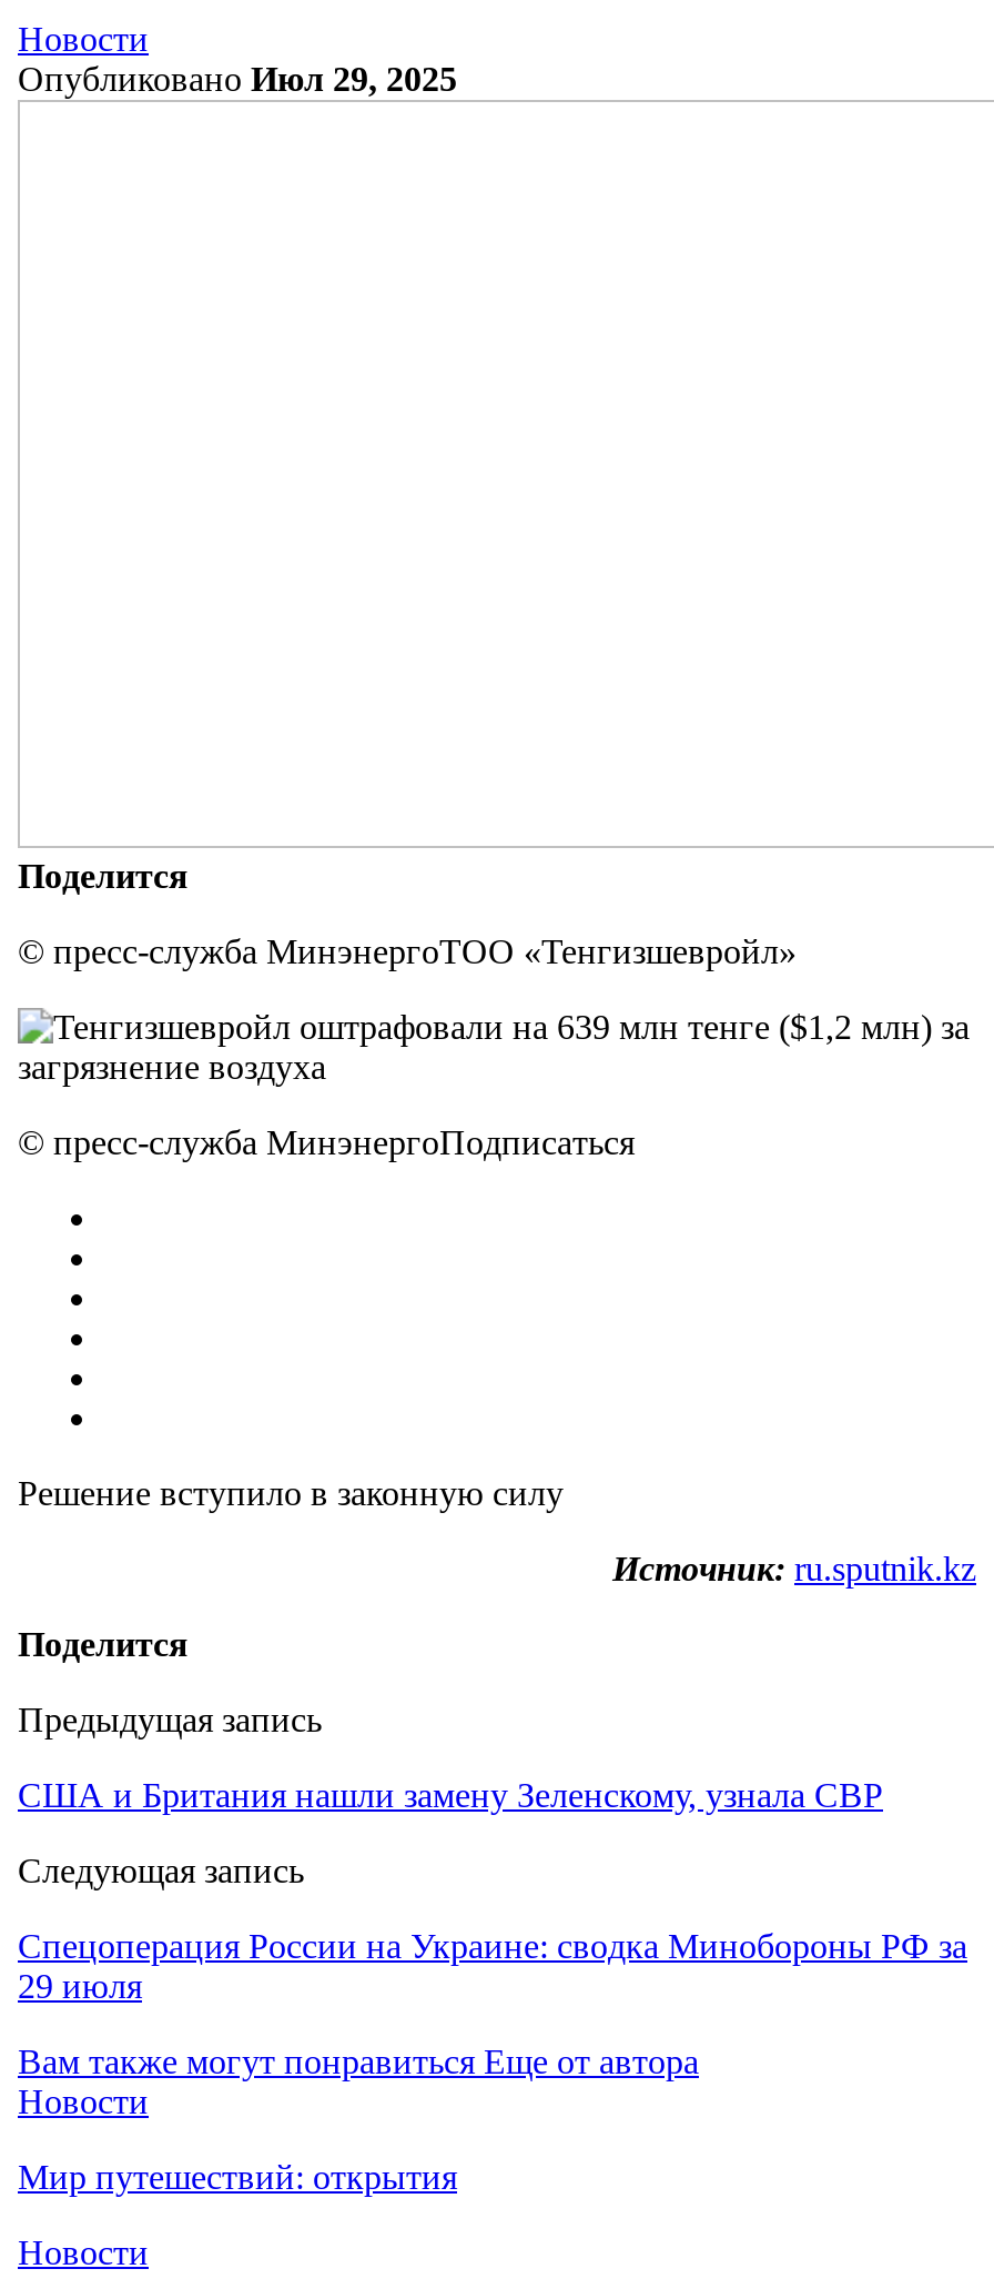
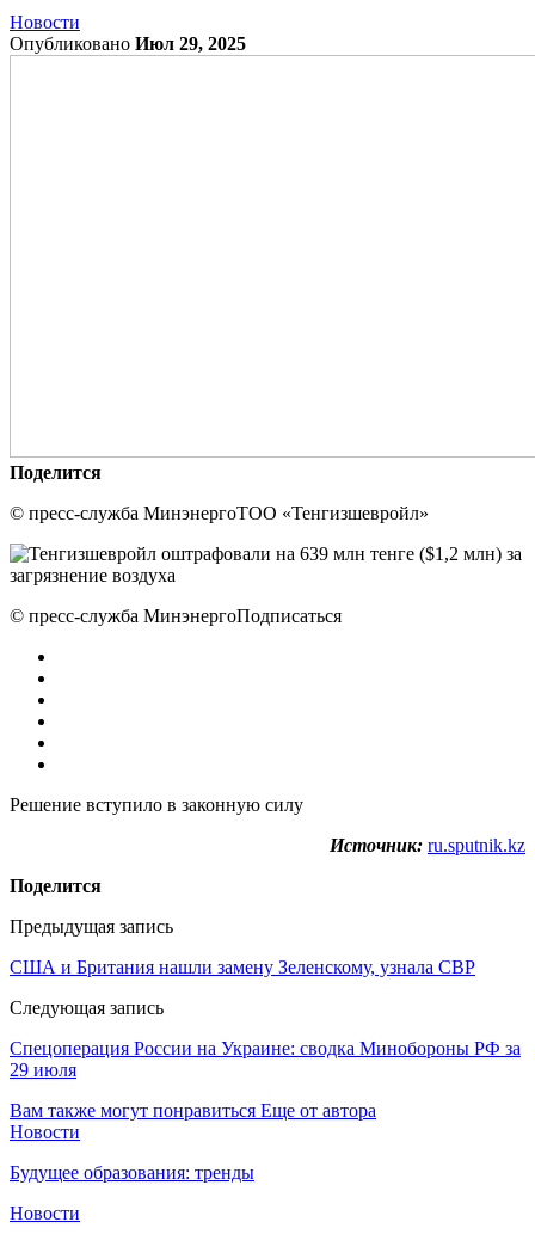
- Мир путешествий: открытия
+ Будущее образования: тренды
